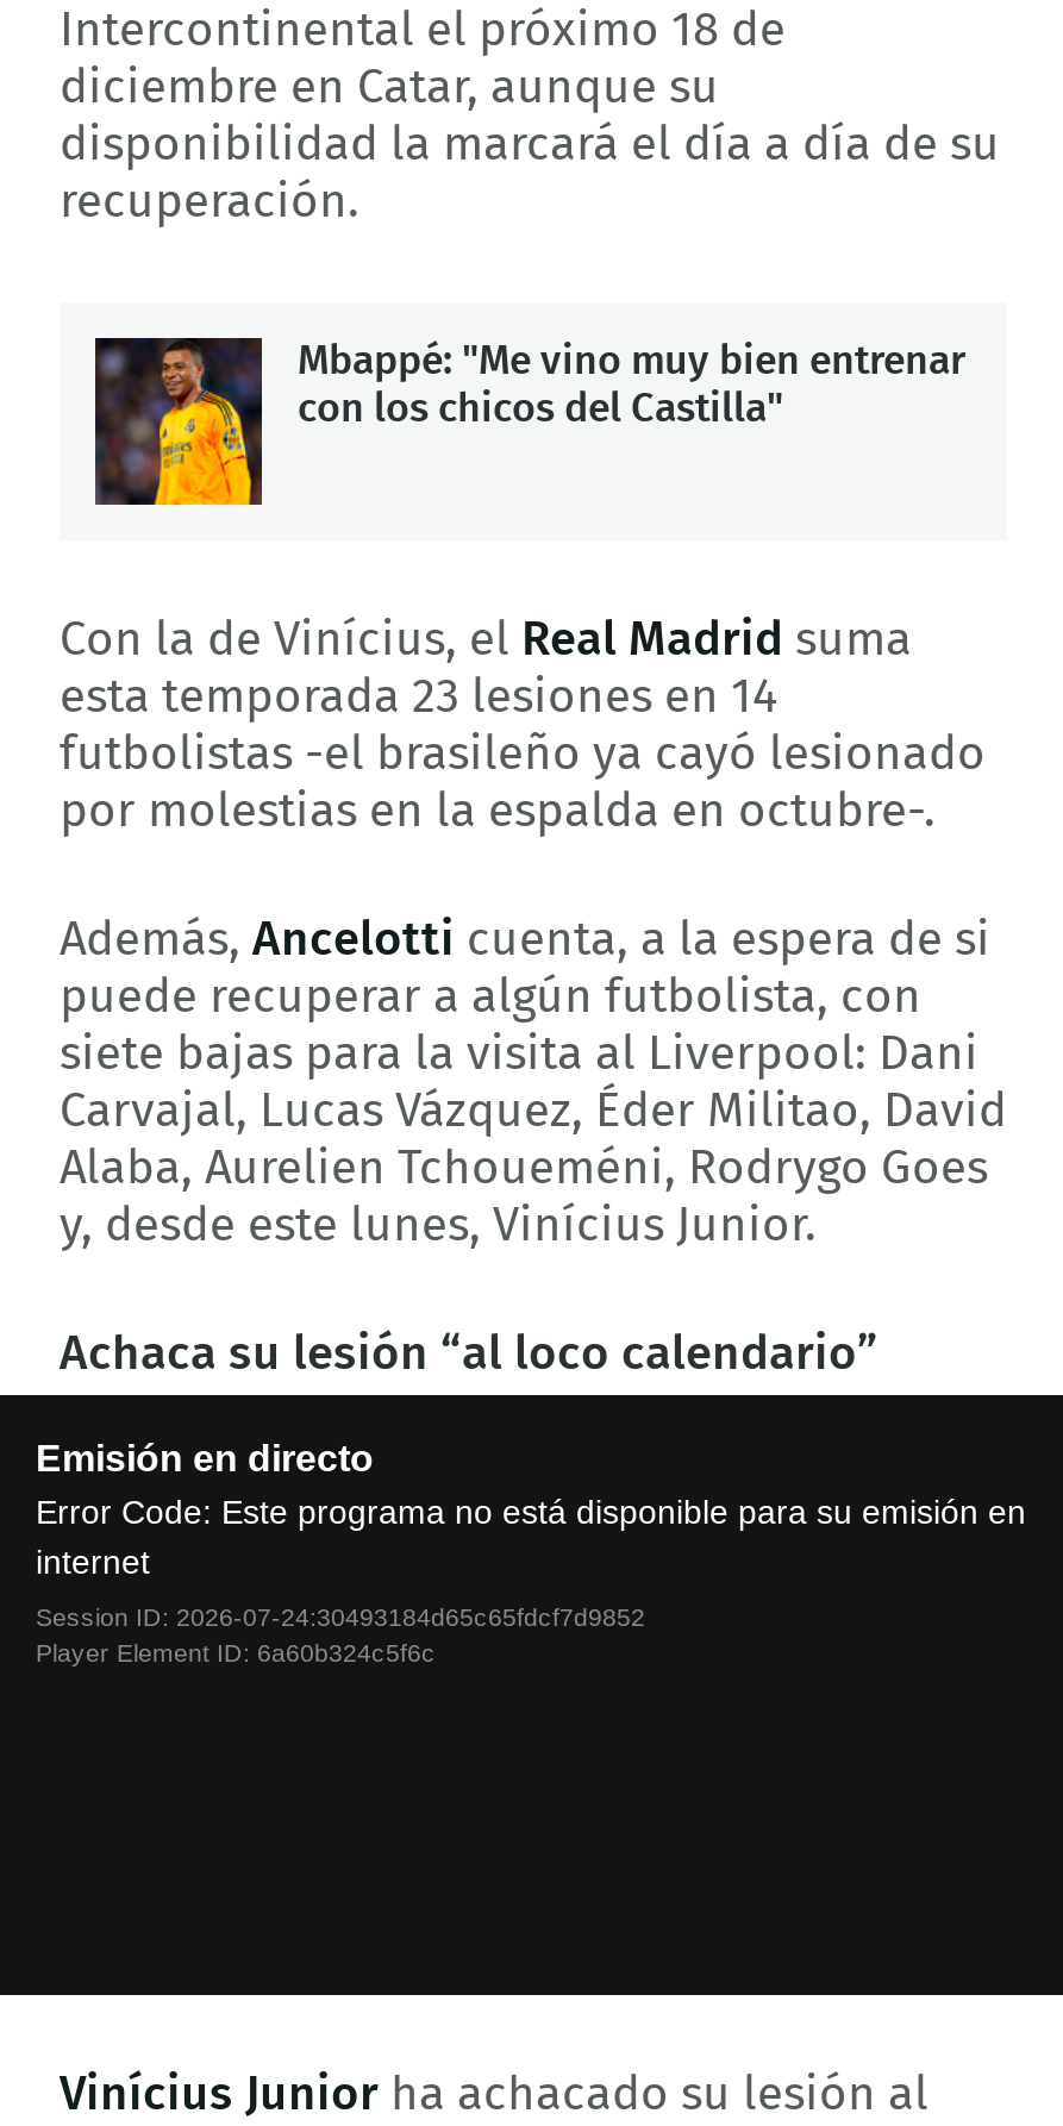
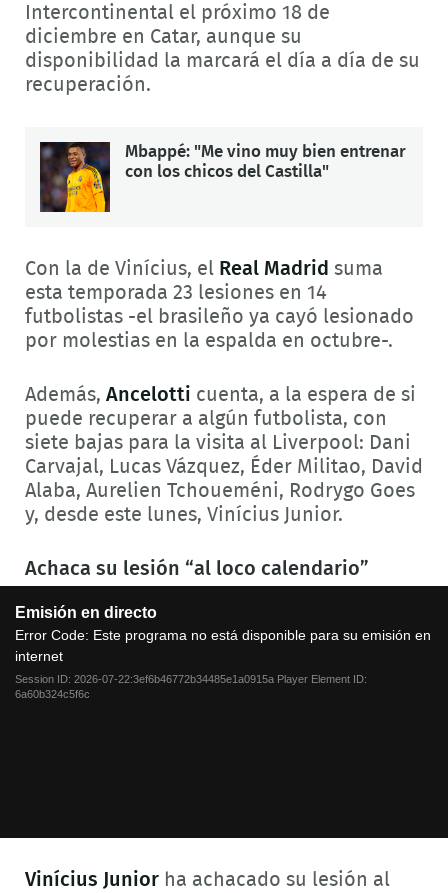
- Session ID: 2026-07-24:30493184d65c65fdcf7d9852
- Player Element ID: 6a60b324c5f6c
+ Session ID: 2026-07-22:3ef6b46772b34485e1a0915a Player Element ID:
+ 6a60b324c5f6c
